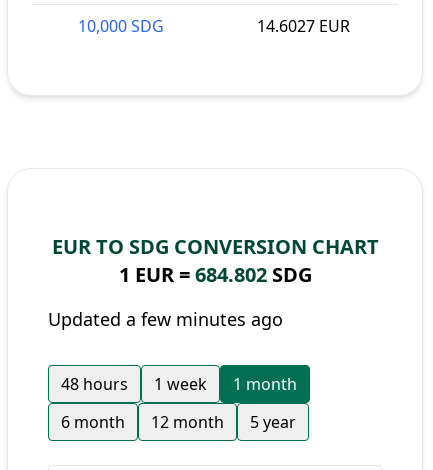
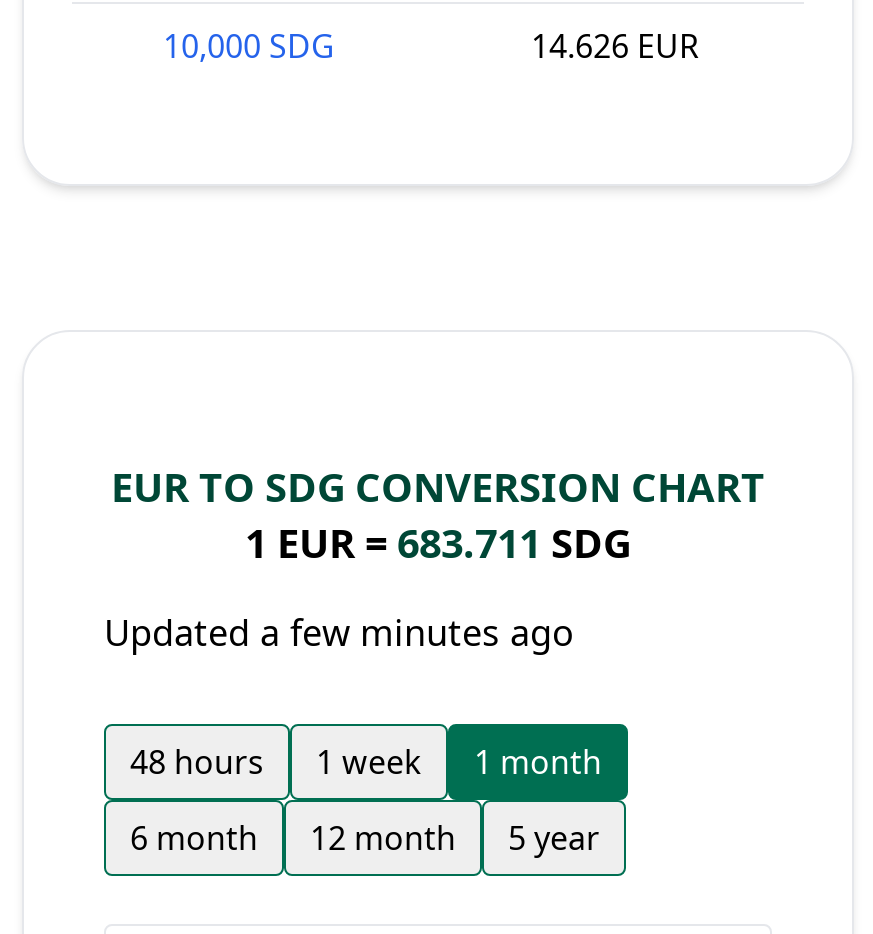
- 14.6027 EUR
+ 14.626 EUR

- 1 EUR = 684.802 SDG
+ 1 EUR = 683.711 SDG
